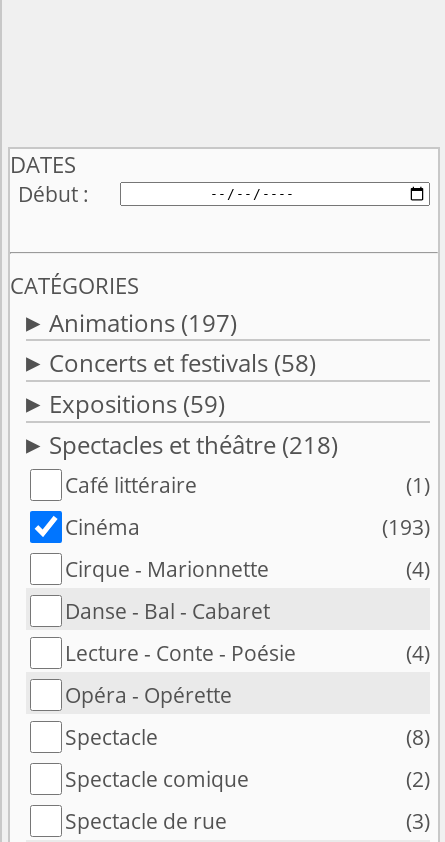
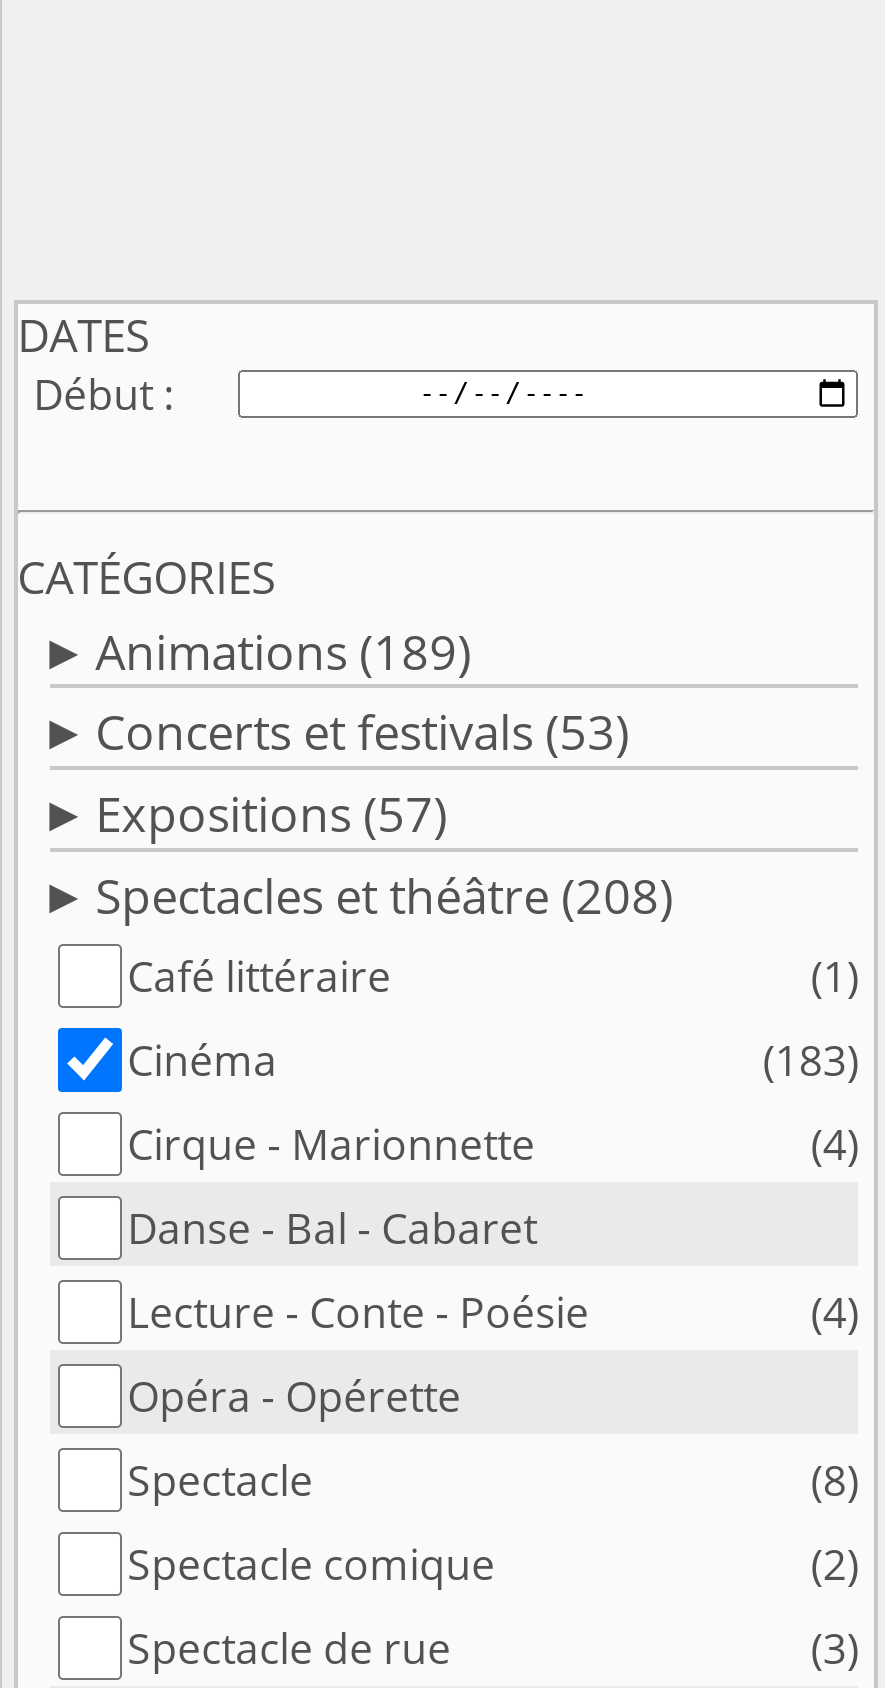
- Animations (197)
+ Animations (189)

- Concerts et festivals (58)
+ Concerts et festivals (53)

- Expositions (59)
+ Expositions (57)

- Spectacles et théâtre (218)
+ Spectacles et théâtre (208)

- (193)
+ (183)
